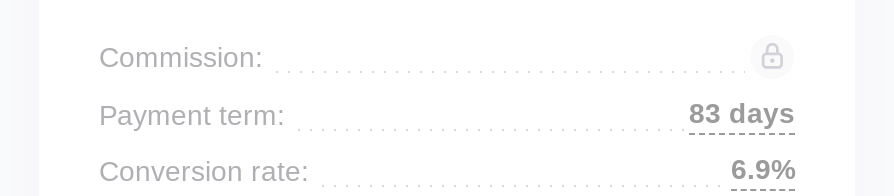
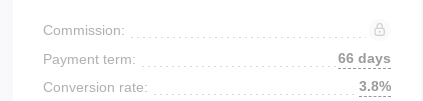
- 83 days
+ 66 days

- 6.9%
+ 3.8%
